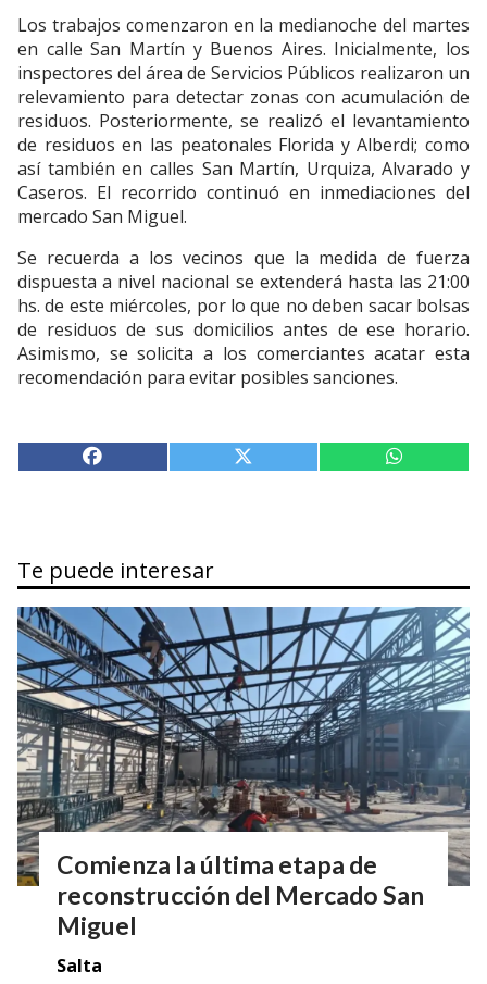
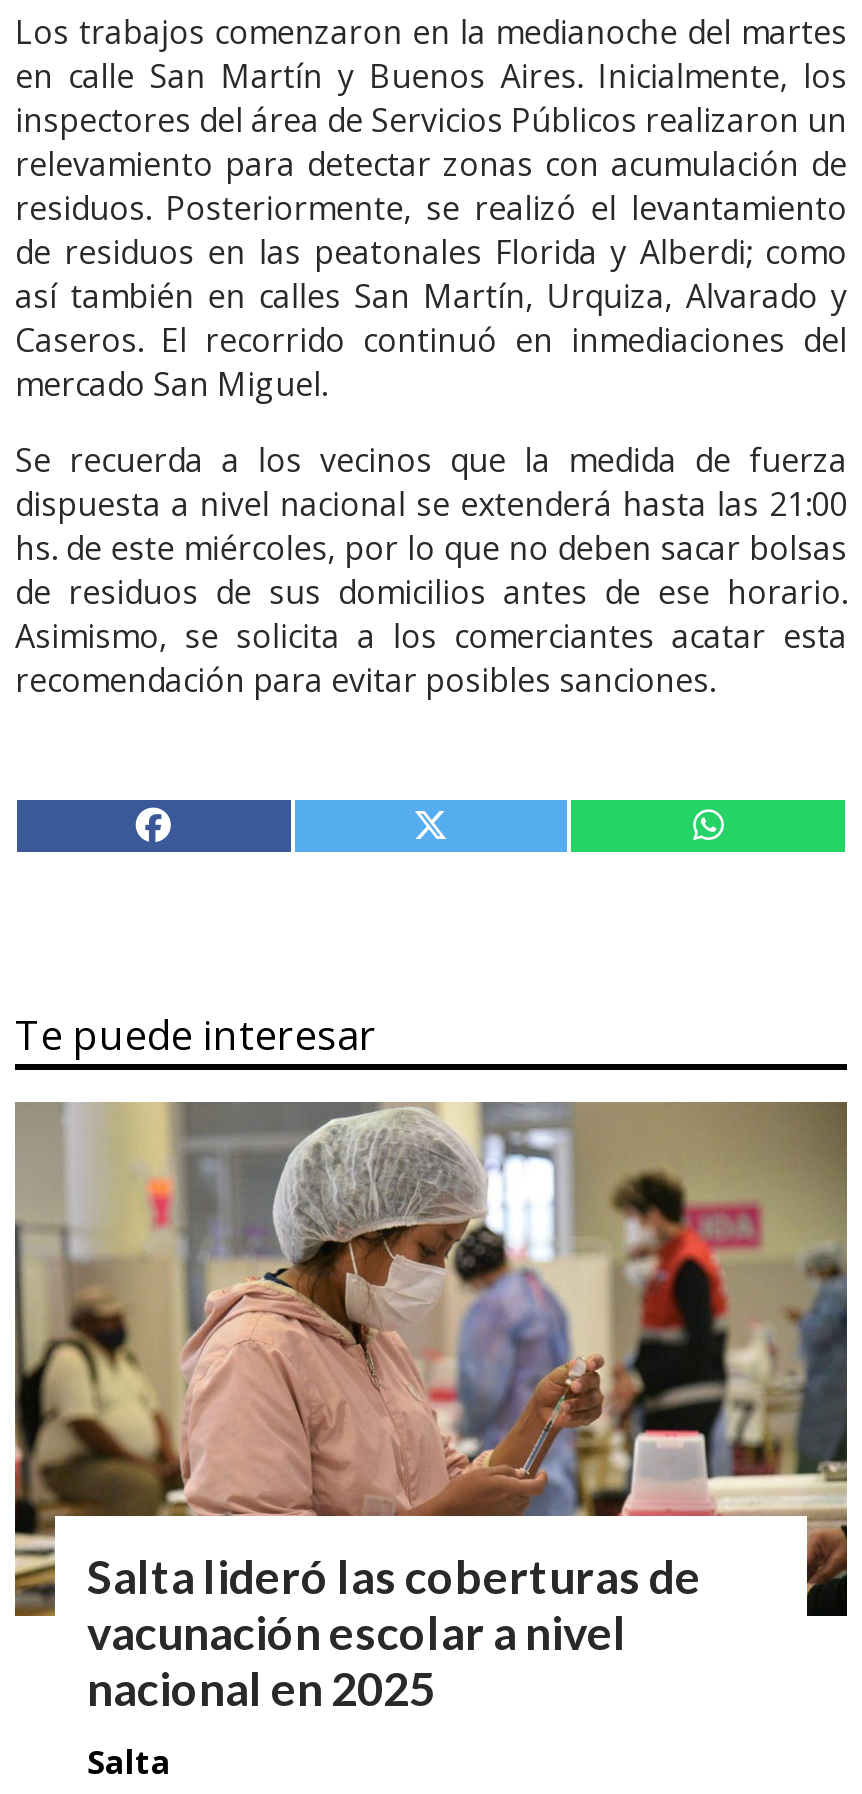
- [image]
- Comienza la última etapa de
- reconstrucción del Mercado San
- Miguel
+ [image]
+ Salta lideró las coberturas de
+ vacunación escolar a nivel
+ nacional en 2025
